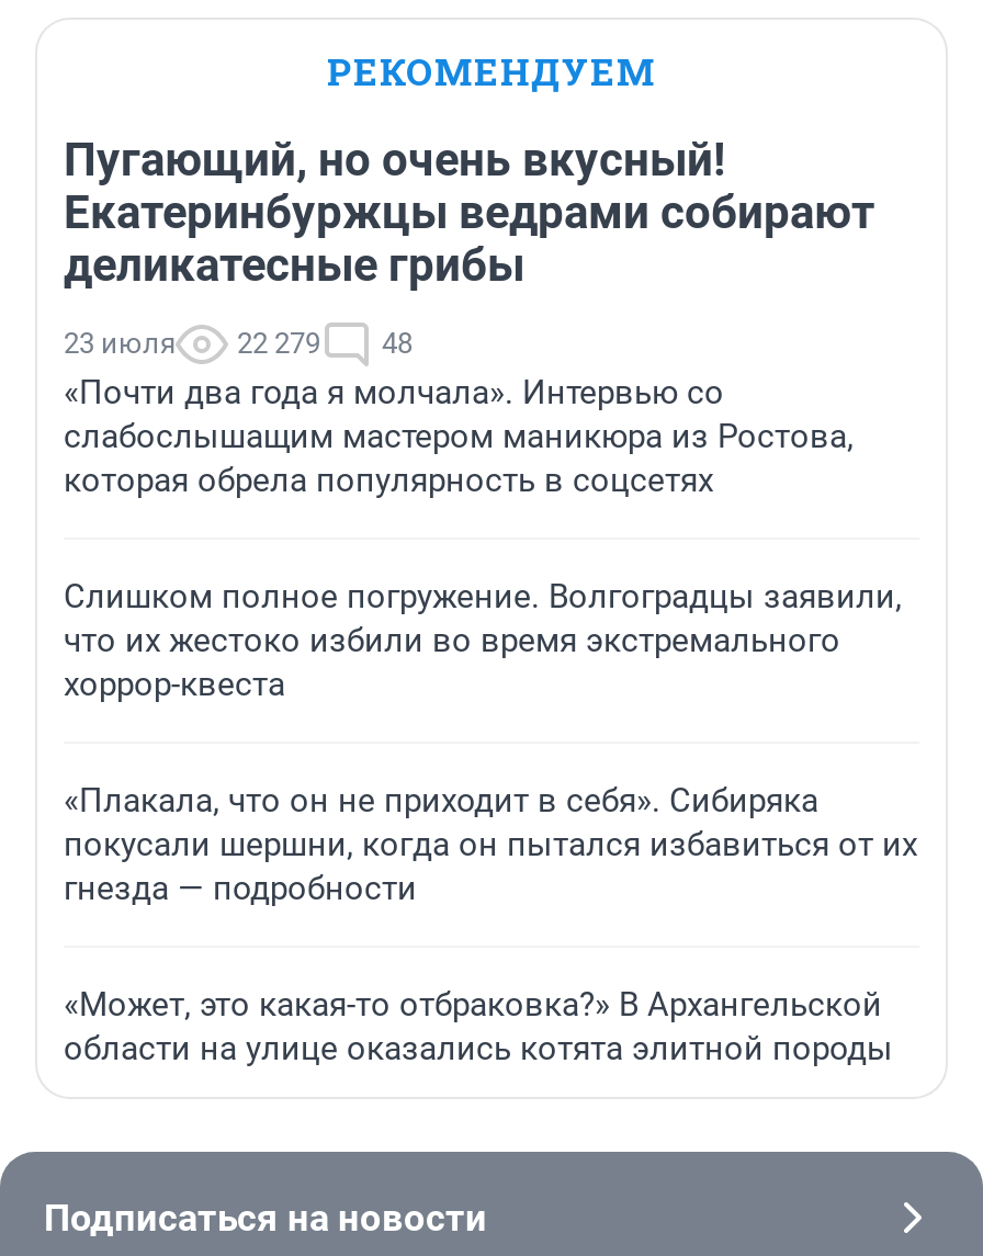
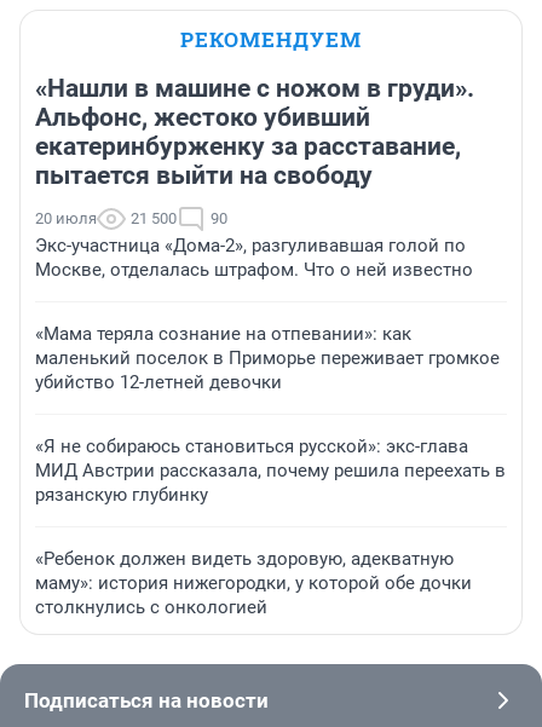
- Пугающий, но очень вкусный!
- Екатеринбуржцы ведрами собирают
- деликатесные грибы
+ «Нашли в машине с ножом в груди».
+ Альфонс, жестоко убивший
+ екатеринбурженку за расставание,
+ пытается выйти на свободу

- 23 июля
- 22 279
- 48
- «Почти два года я молчала». Интервью со
- слабослышащим мастером маникюра из Ростова,
- которая обрела популярность в соцсетях
+ 20 июля
+ 21 500
+ 90
+ Экс-участница «Дома-2», разгуливавшая голой по
+ Москве, отделалась штрафом. Что о ней известно

- Слишком полное погружение. Волгоградцы заявили,
- что их жестоко избили во время экстремального
- хоррор-квеста
+ «Мама теряла сознание на отпевании»: как
+ маленький поселок в Приморье переживает громкое
+ убийство 12-летней девочки

- «Плакала, что он не приходит в себя». Сибиряка
- покусали шершни, когда он пытался избавиться от их
- гнезда — подробности
+ «Я не собираюсь становиться русской»: экс-глава
+ МИД Австрии рассказала, почему решила переехать в
+ рязанскую глубинку

- «Может, это какая-то отбраковка?» В Архангельской
- области на улице оказались котята элитной породы
+ «Ребенок должен видеть здоровую, адекватную
+ маму»: история нижегородки, у которой обе дочки
+ столкнулись с онкологией
